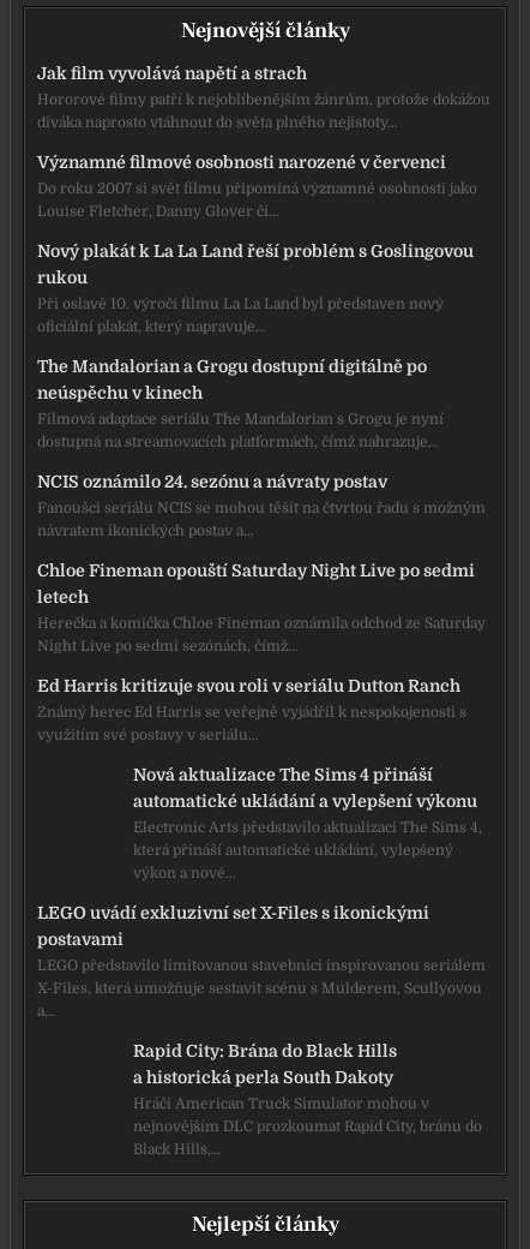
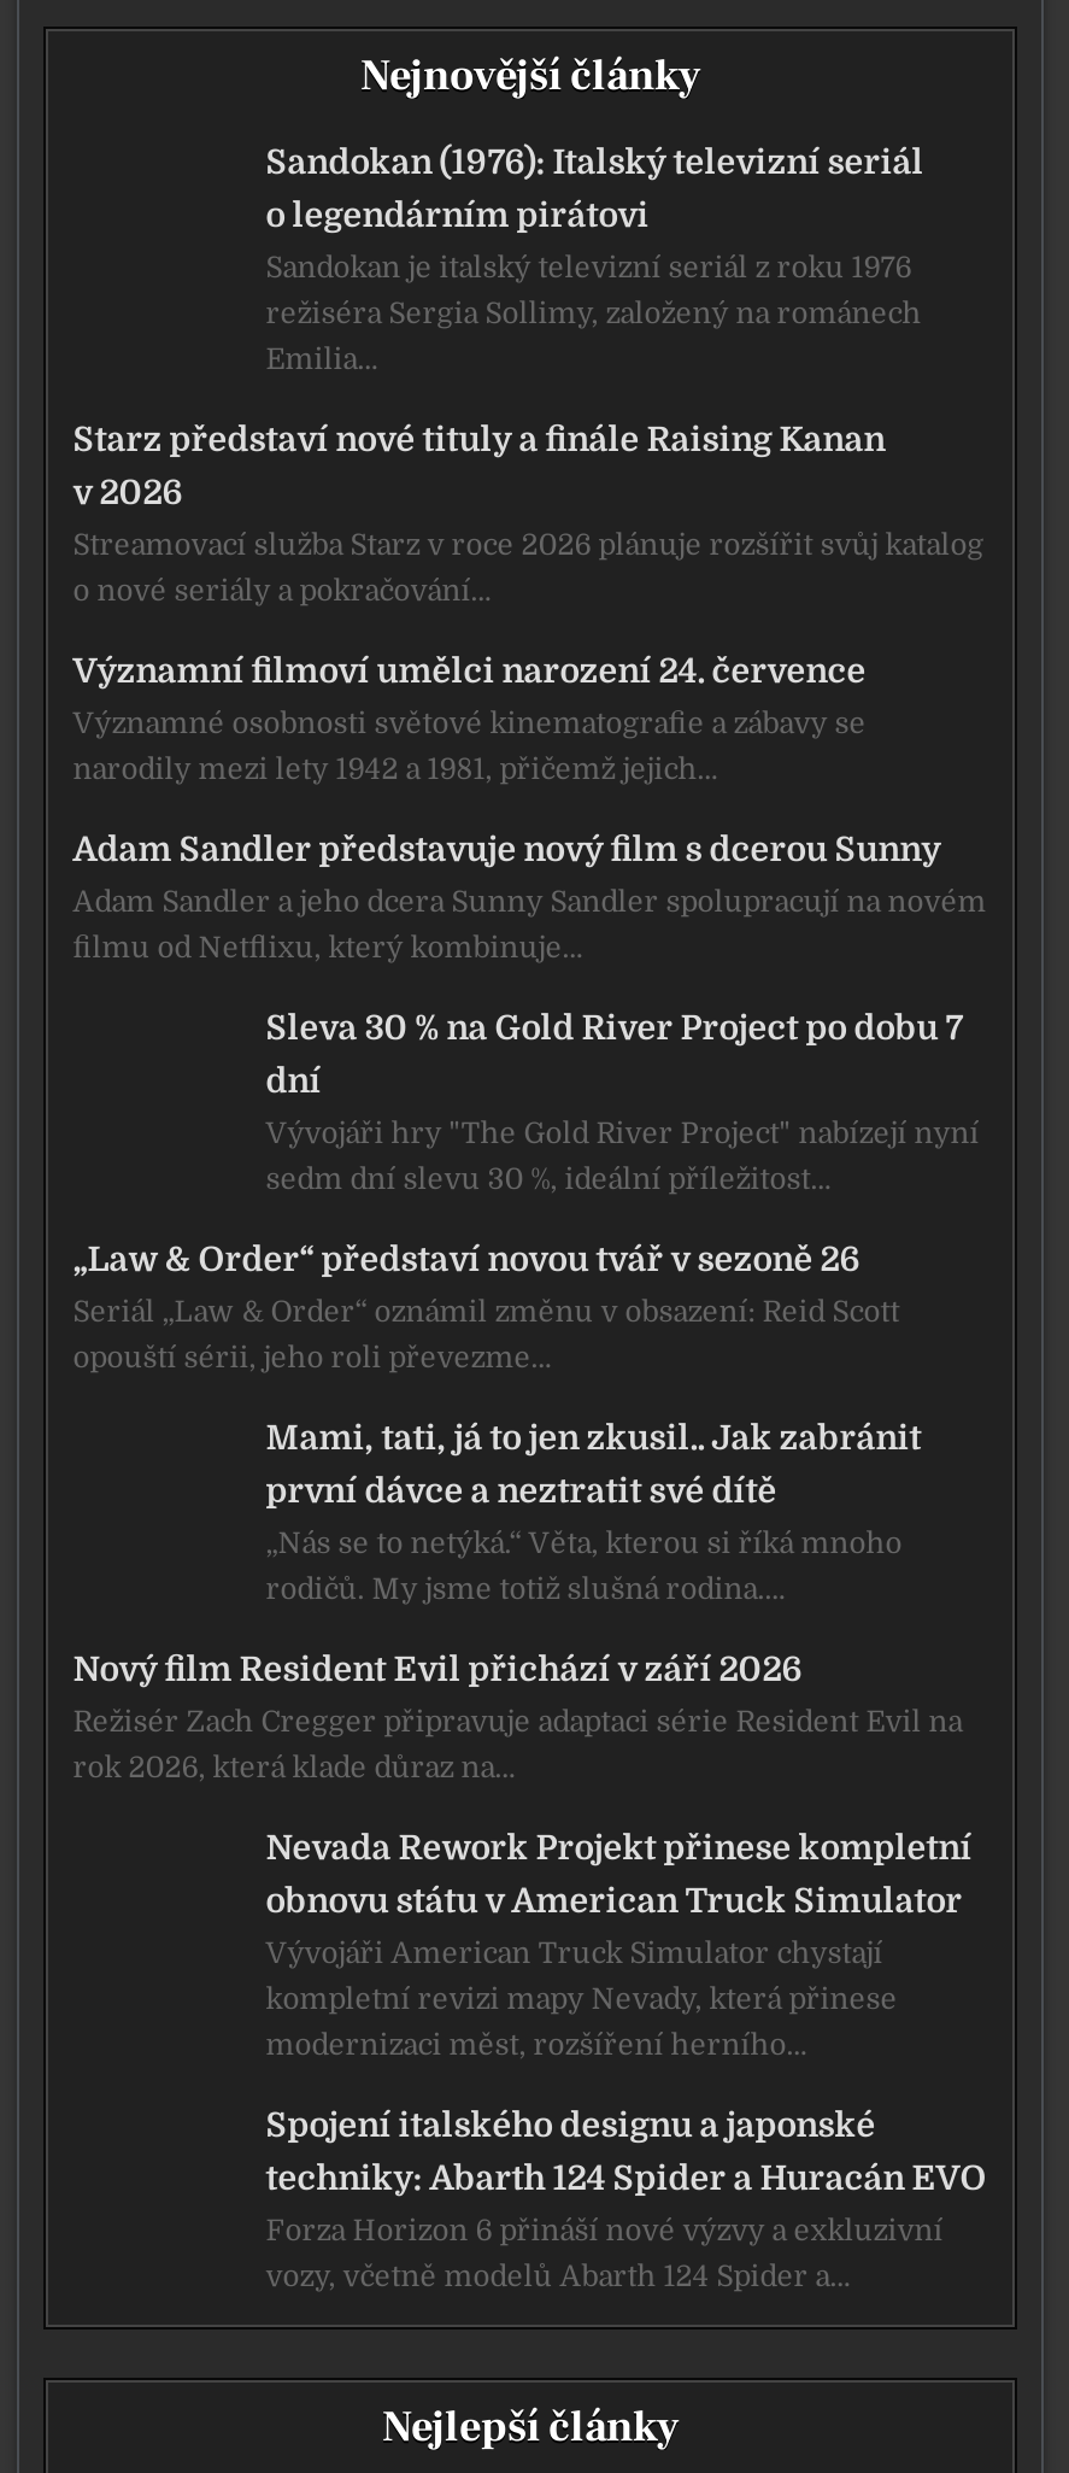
- Jak film vyvolává napětí a strach
- Hororové filmy patří k nejoblíbenějším žánrům, protože dokážou
- diváka naprosto vtáhnout do světa plného nejistoty…
+ Sandokan (1976): Italský televizní seriál
+ o legendárním pirátovi
+ Sandokan je italský televizní seriál z roku 1976
+ režiséra Sergia Sollimy, založený na románech
+ Emilia…

- Významné filmové osobnosti narozené v červenci
- Do roku 2007 si svět filmu připomíná významné osobnosti jako
- Louise Fletcher, Danny Glover či…
+ Starz představí nové tituly a finále Raising Kanan
+ v 2026
+ Streamovací služba Starz v roce 2026 plánuje rozšířit svůj katalog
+ o nové seriály a pokračování…

- Nový plakát k La La Land řeší problém s Goslingovou
- rukou
- Při oslavě 10. výročí filmu La La Land byl představen nový
- oficiální plakát, který napravuje…
+ Významní filmoví umělci narození 24. července
+ Významné osobnosti světové kinematografie a zábavy se
+ narodily mezi lety 1942 a 1981, přičemž jejich…

- The Mandalorian a Grogu dostupní digitálně po
- neúspěchu v kinech
- Filmová adaptace seriálu The Mandalorian s Grogu je nyní
- dostupná na streamovacích platformách, čímž nahrazuje…
+ Adam Sandler představuje nový film s dcerou Sunny
+ Adam Sandler a jeho dcera Sunny Sandler spolupracují na novém
+ filmu od Netflixu, který kombinuje…

- NCIS oznámilo 24. sezónu a návraty postav
- Fanoušci seriálu NCIS se mohou těšit na čtvrtou řadu s možným
- návratem ikonických postav a…
+ Sleva 30 % na Gold River Project po dobu 7
+ dní
+ Vývojáři hry "The Gold River Project" nabízejí nyní
+ sedm dní slevu 30 %, ideální příležitost…

- Chloe Fineman opouští Saturday Night Live po sedmi
- letech
- Herečka a komička Chloe Fineman oznámila odchod ze Saturday
- Night Live po sedmi sezónách, čímž…
+ „Law & Order“ představí novou tvář v sezoně 26
+ Seriál „Law & Order“ oznámil změnu v obsazení: Reid Scott
+ opouští sérii, jeho roli převezme…

- Ed Harris kritizuje svou roli v seriálu Dutton Ranch
- Známý herec Ed Harris se veřejně vyjádřil k nespokojenosti s
- využitím své postavy v seriálu…
+ Mami, tati, já to jen zkusil.. Jak zabránit
+ první dávce a neztratit své dítě
+ „Nás se to netýká.“ Věta, kterou si říká mnoho
+ rodičů. My jsme totiž slušná rodina.…

- Nová aktualizace The Sims 4 přináší
- automatické ukládání a vylepšení výkonu
- Electronic Arts představilo aktualizaci The Sims 4,
- která přináší automatické ukládání, vylepšený
- výkon a nové…
+ Nový film Resident Evil přichází v září 2026
+ Režisér Zach Cregger připravuje adaptaci série Resident Evil na
+ rok 2026, která klade důraz na…

- LEGO uvádí exkluzivní set X-Files s ikonickými
- postavami
- LEGO představilo limitovanou stavebnici inspirovanou seriálem
- X-Files, která umožňuje sestavit scénu s Mulderem, Scullyovou
- a…
+ Nevada Rework Projekt přinese kompletní
+ obnovu státu v American Truck Simulator
+ Vývojáři American Truck Simulator chystají
+ kompletní revizi mapy Nevady, která přinese
+ modernizaci měst, rozšíření herního…

- Rapid City: Brána do Black Hills
- a historická perla South Dakoty
- Hráči American Truck Simulator mohou v
- nejnovějším DLC prozkoumat Rapid City, bránu do
- Black Hills,…
+ Spojení italského designu a japonské
+ techniky: Abarth 124 Spider a Huracán EVO
+ Forza Horizon 6 přináší nové výzvy a exkluzivní
+ vozy, včetně modelů Abarth 124 Spider a…
